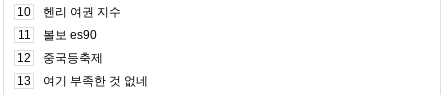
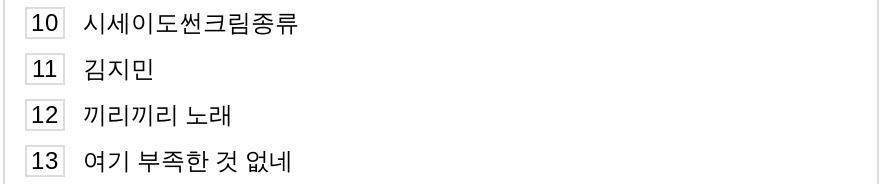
- 헨리 여권 지수
+ 시세이도썬크림종류

- 볼보 es90
+ 김지민

- 중국등축제
+ 끼리끼리 노래
